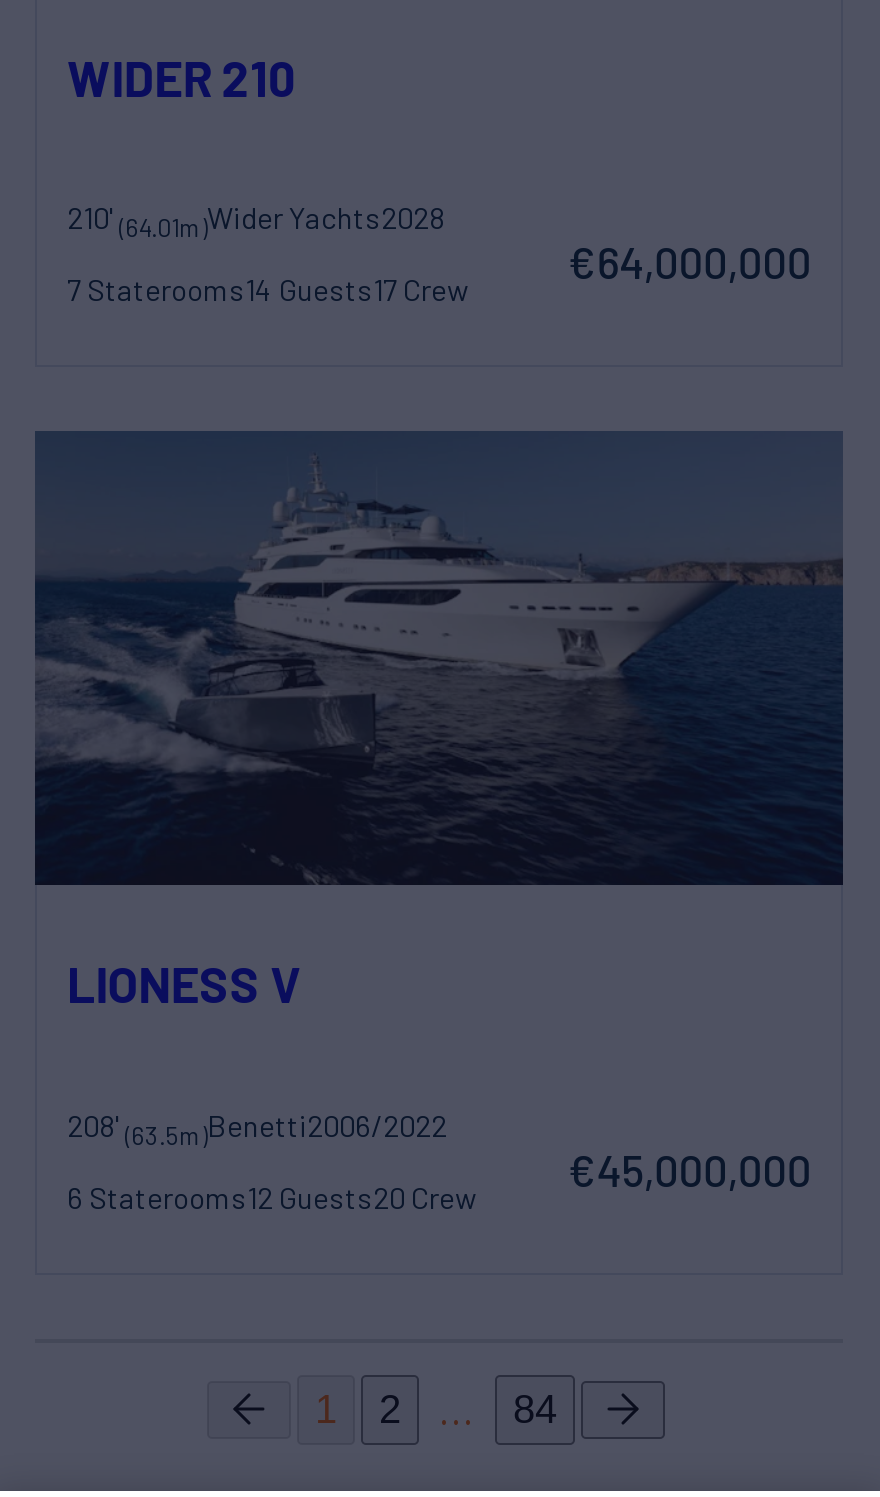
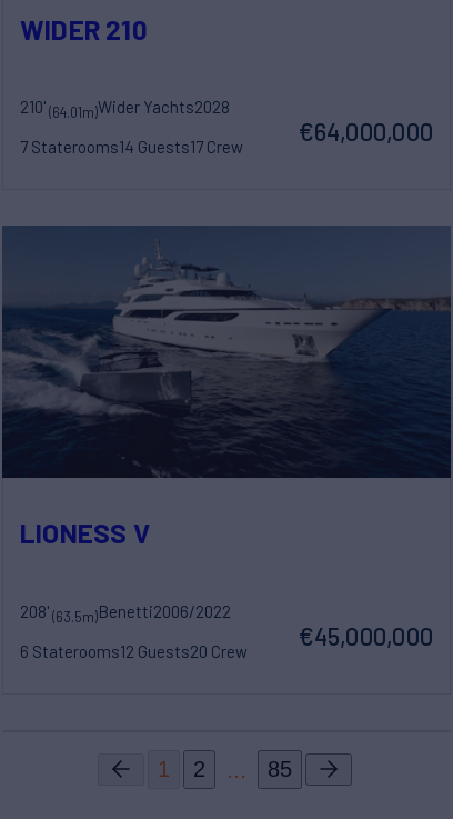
- 84
+ 85
